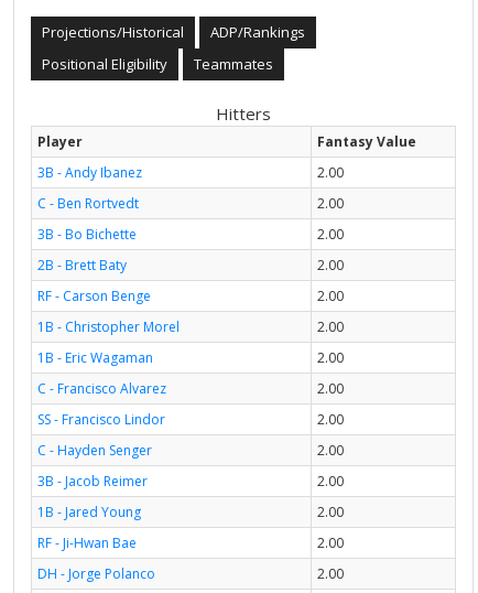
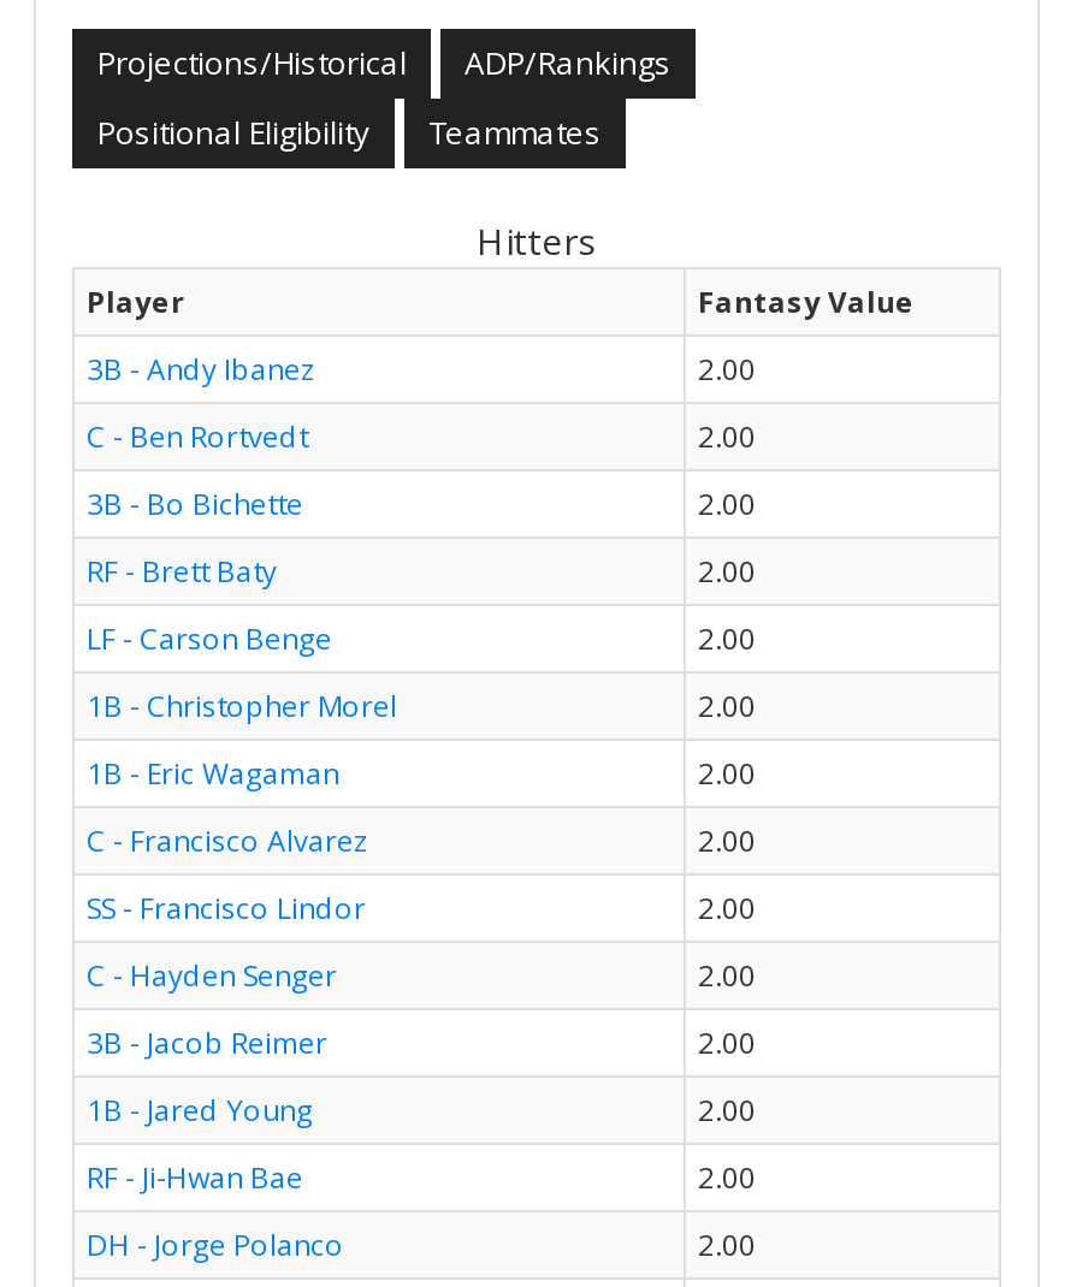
- 2B - Brett Baty
+ RF - Brett Baty

- RF - Carson Benge
+ LF - Carson Benge
